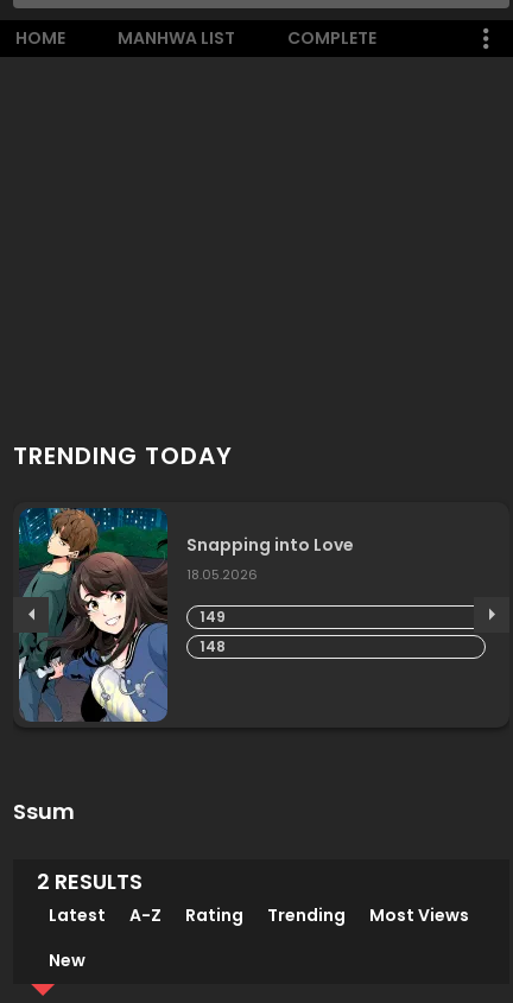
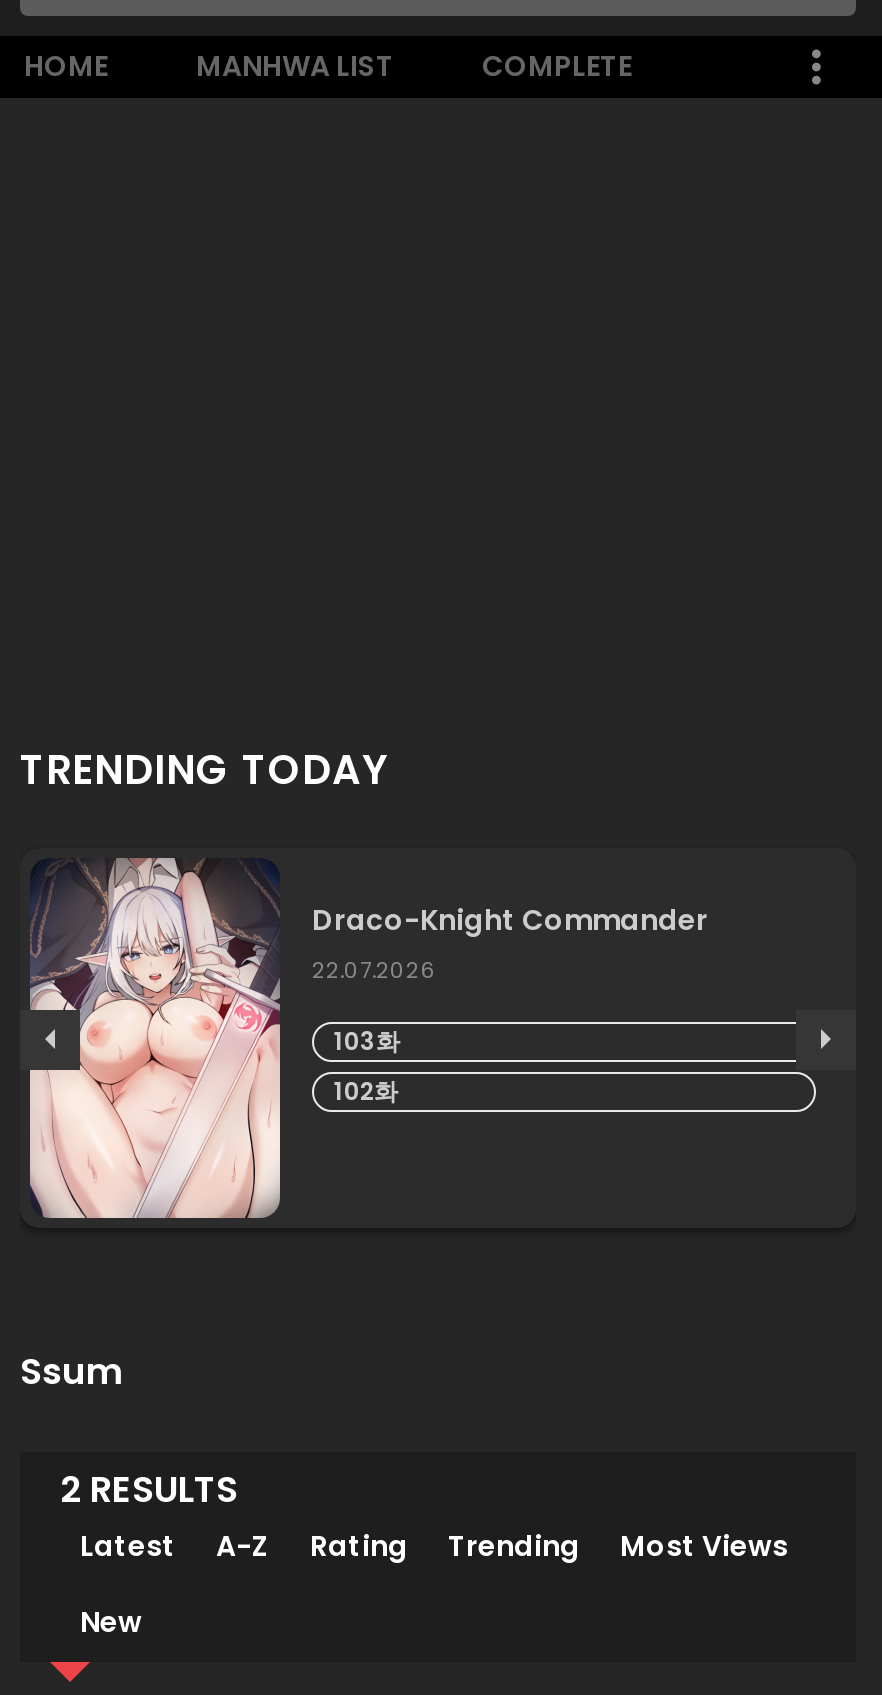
- [image]
- Snapping into Love
- 18.05.2026
+ [image]
+ Draco-Knight Commander
+ 22.07.2026

- 149
+ 103화

- 148
+ 102화
